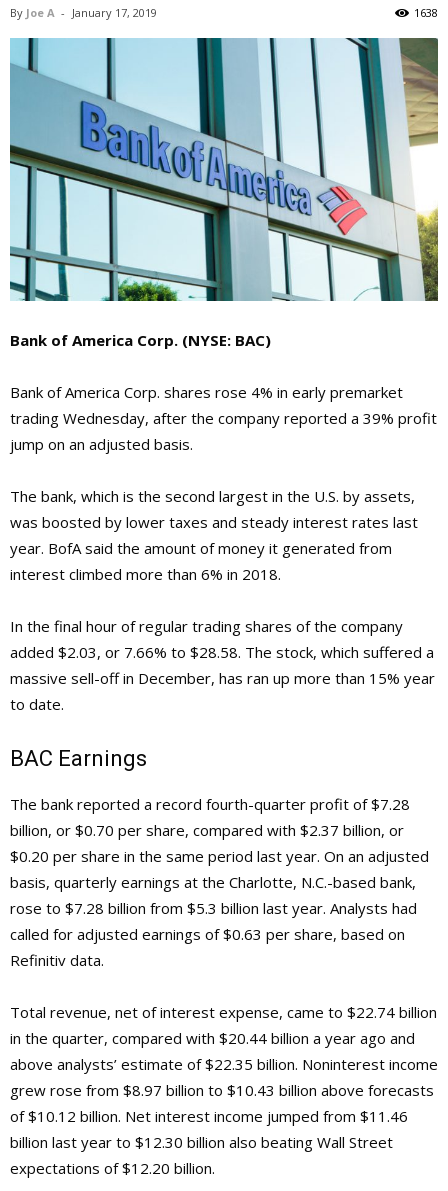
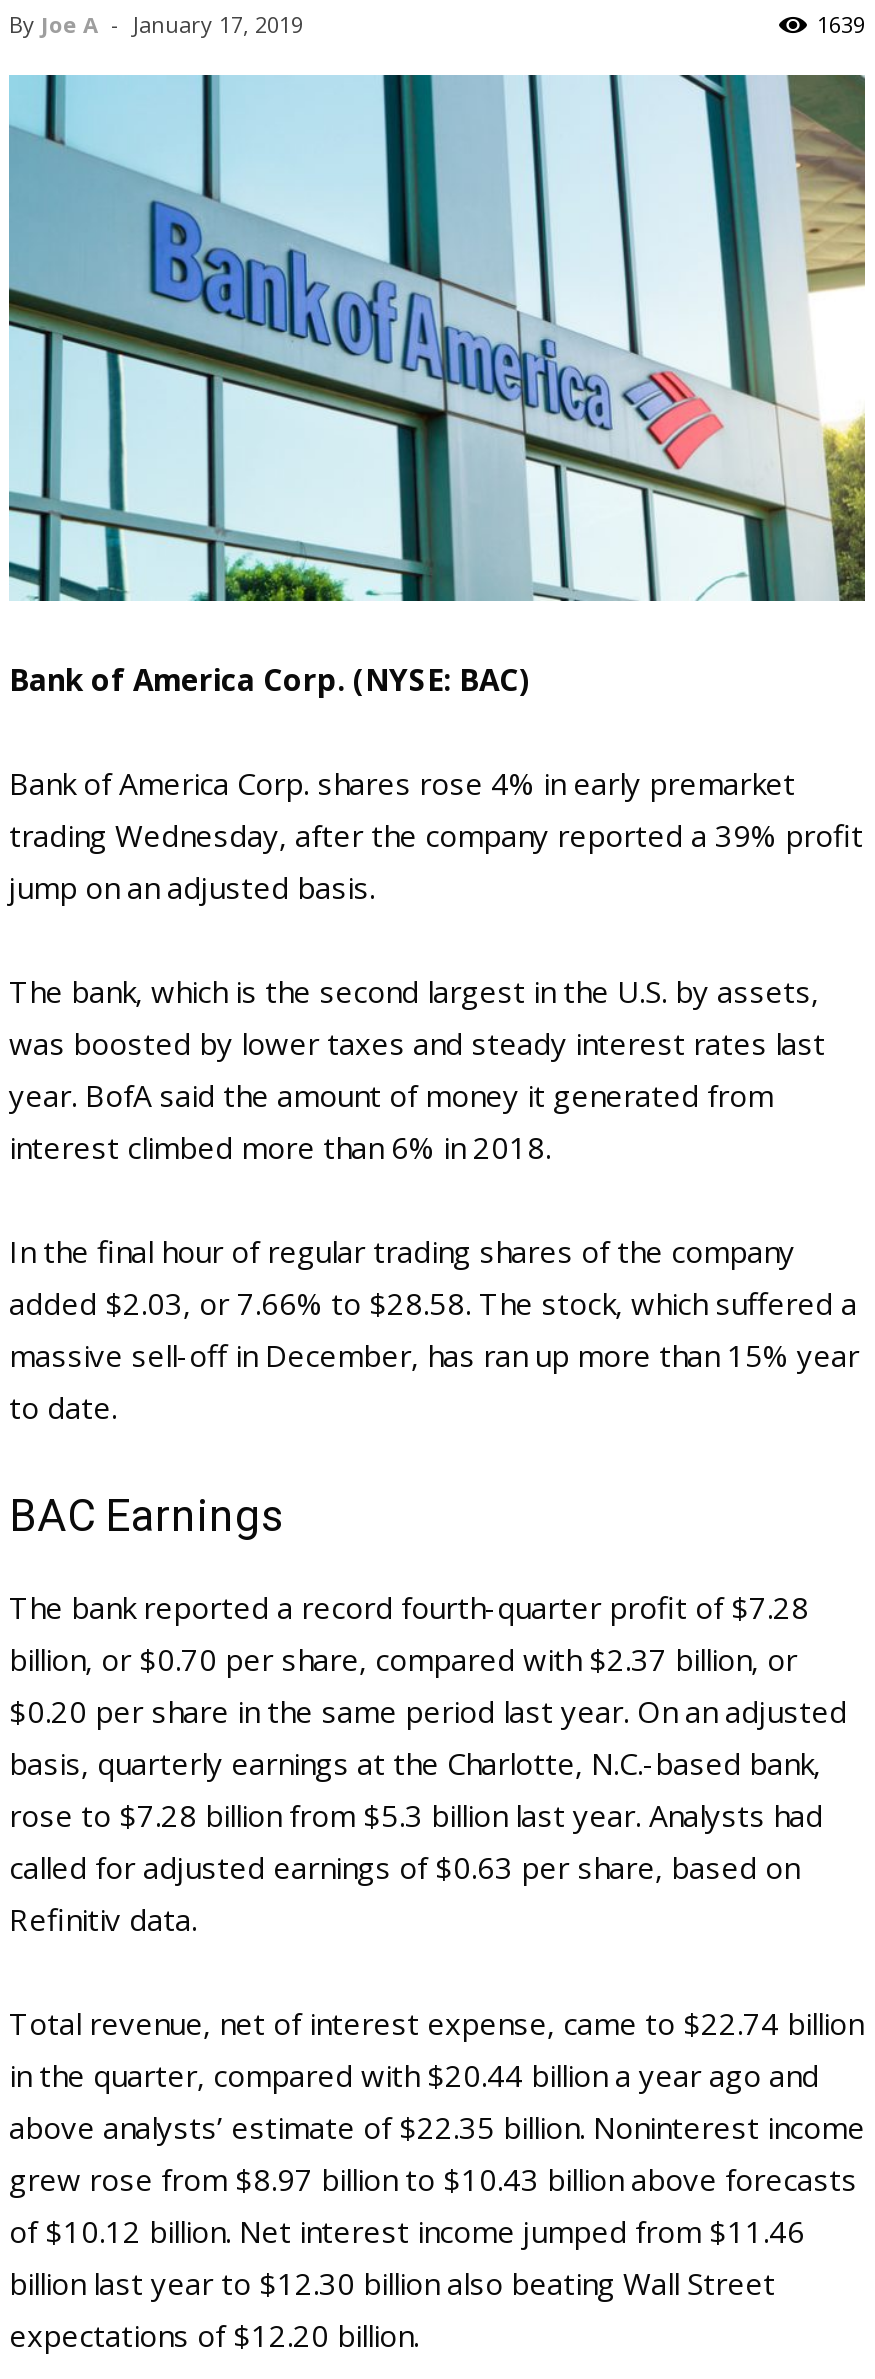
- 1638
+ 1639
